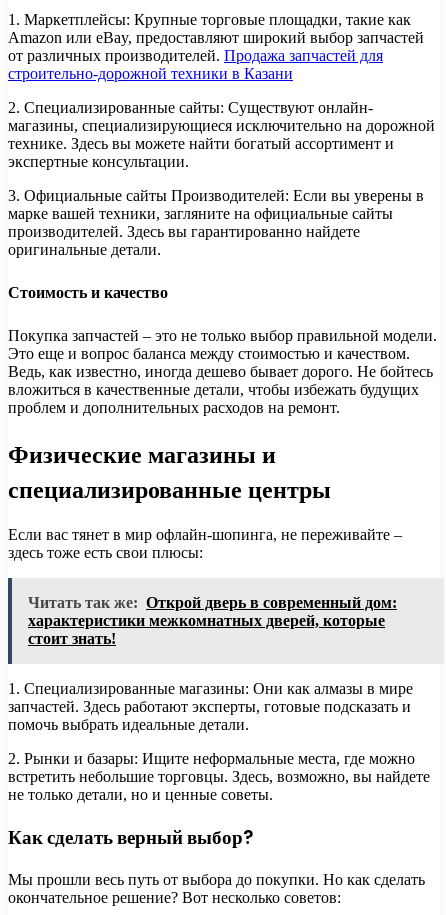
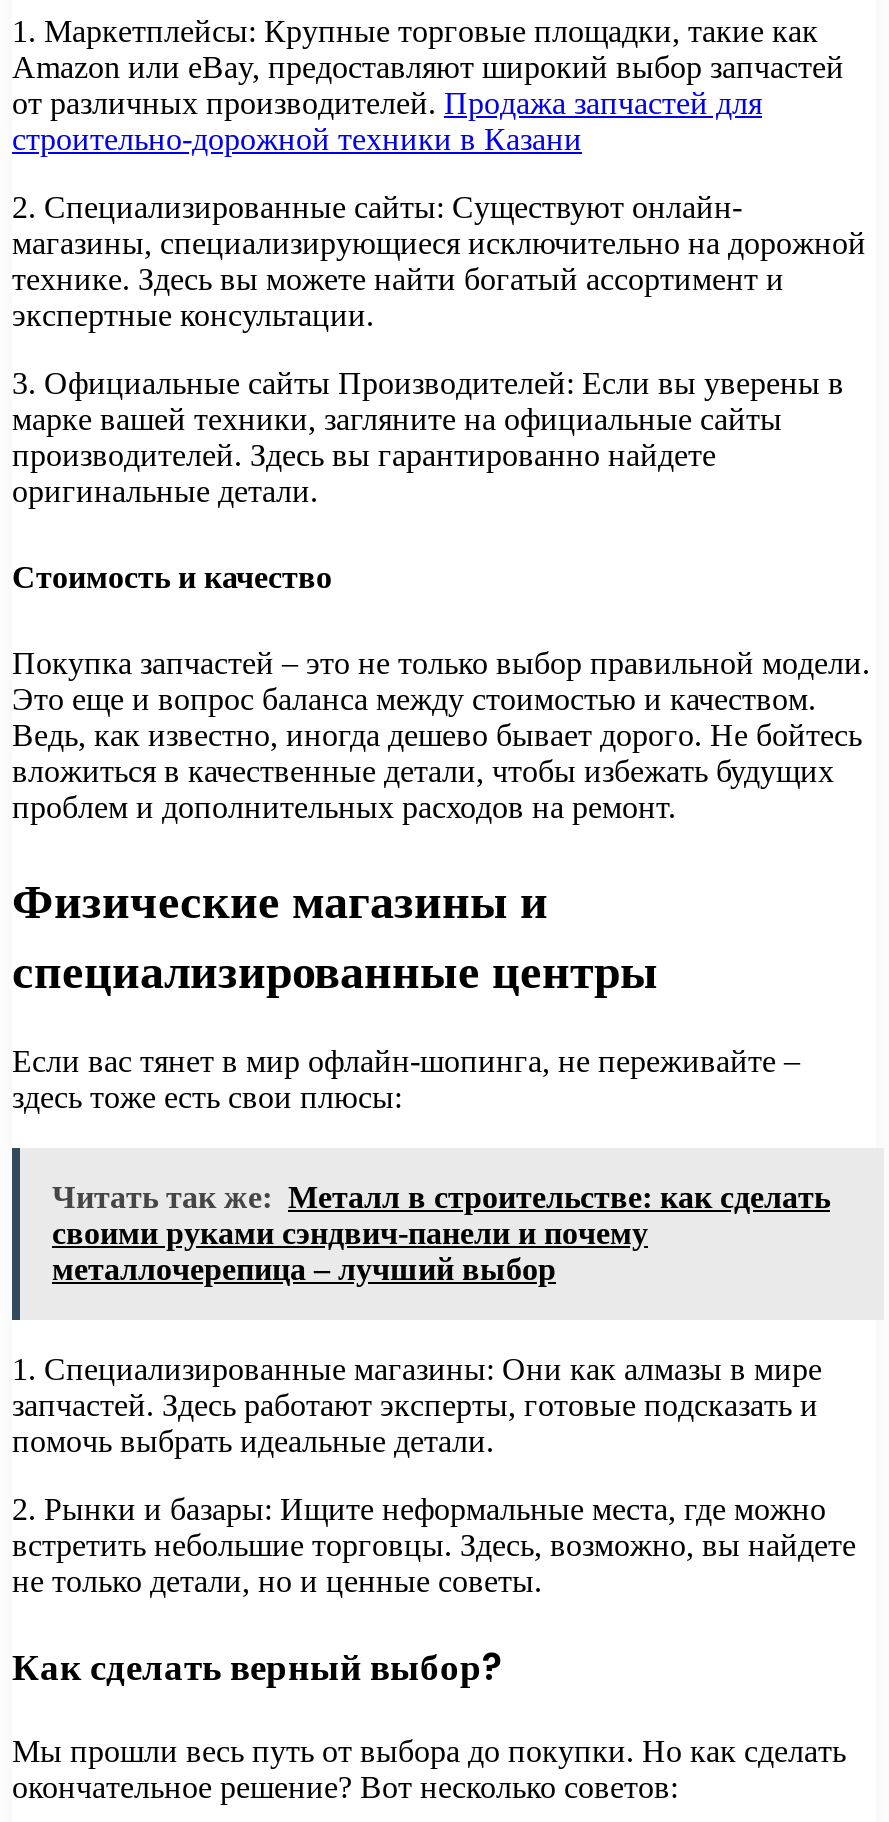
- Читать так же: Открой дверь в современный дом:
- характеристики межкомнатных дверей, которые
- стоит знать!
+ Читать так же: Металл в строительстве: как сделать
+ своими руками сэндвич-панели и почему
+ металлочерепица – лучший выбор
